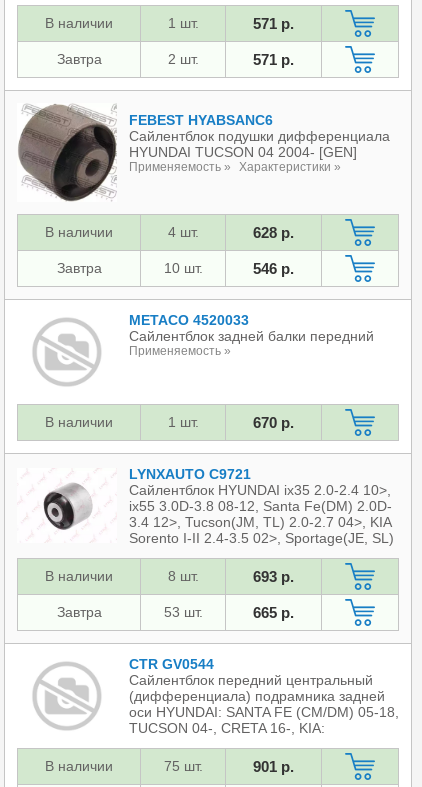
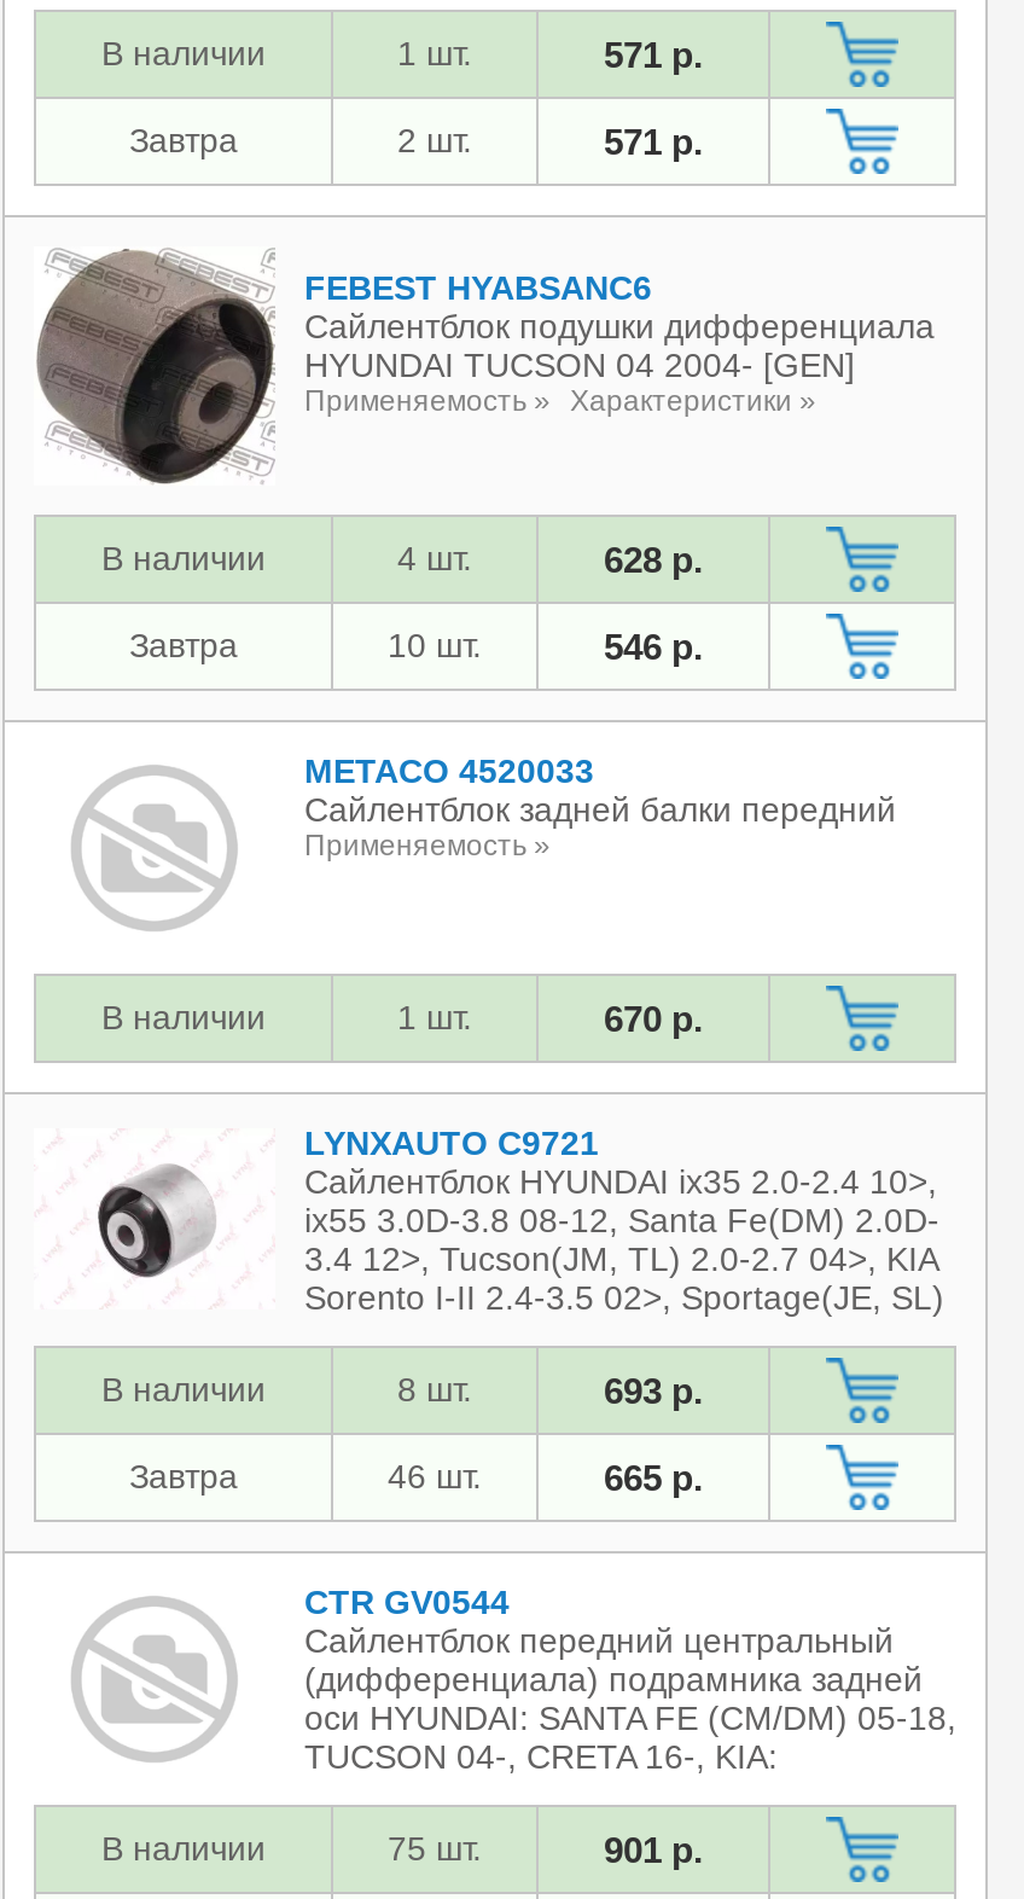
- 53 шт.
+ 46 шт.
